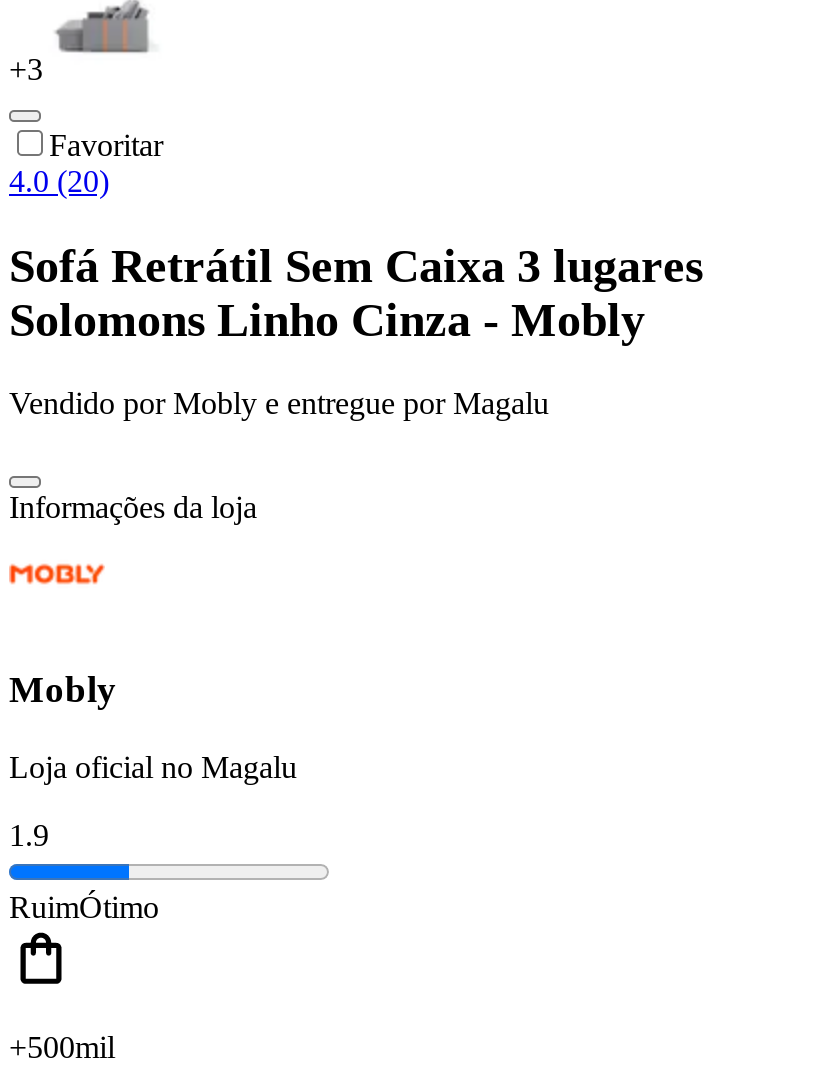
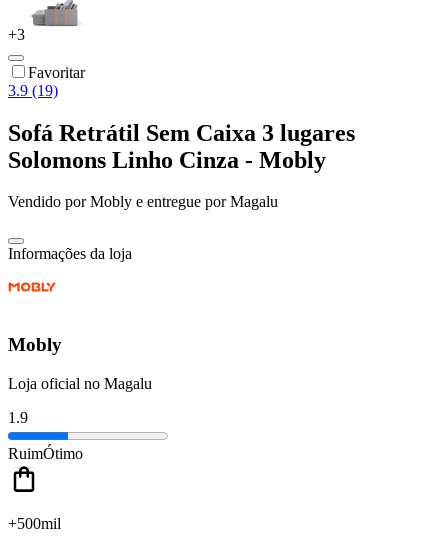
- 4.0 (20)
+ 3.9 (19)
